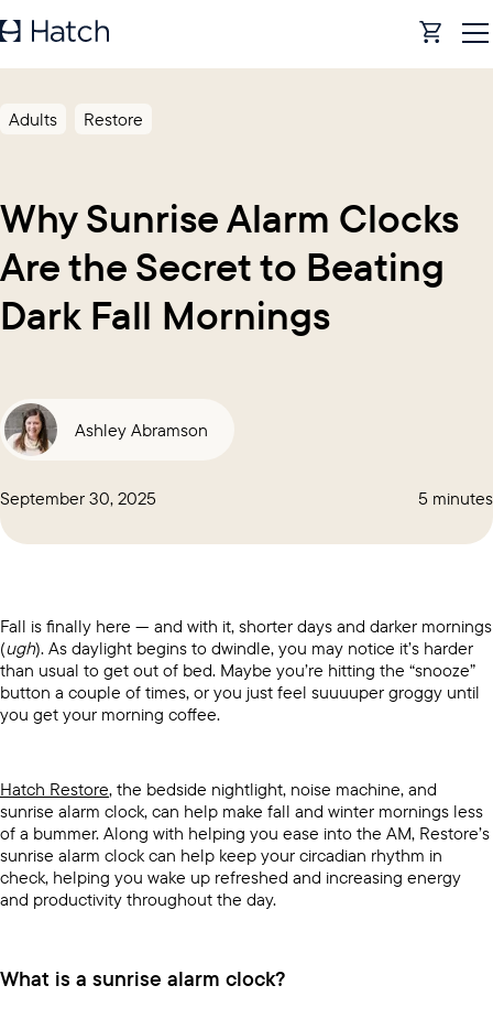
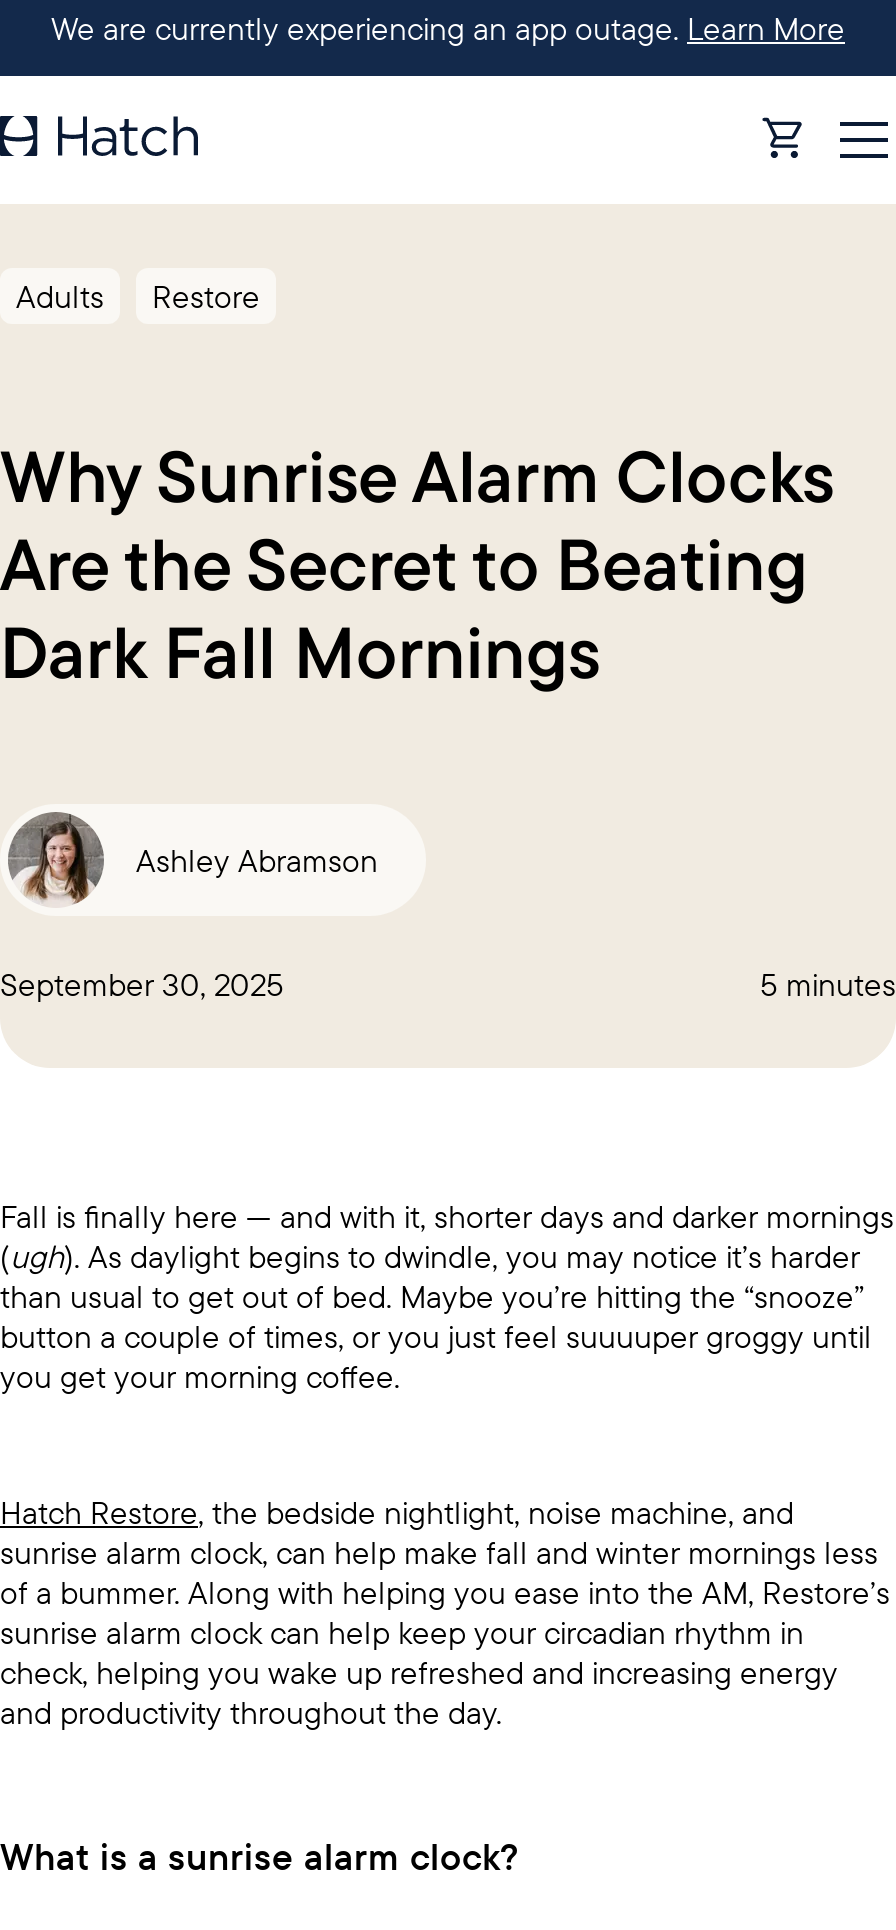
+ We are currently experiencing an app outage. Learn More
